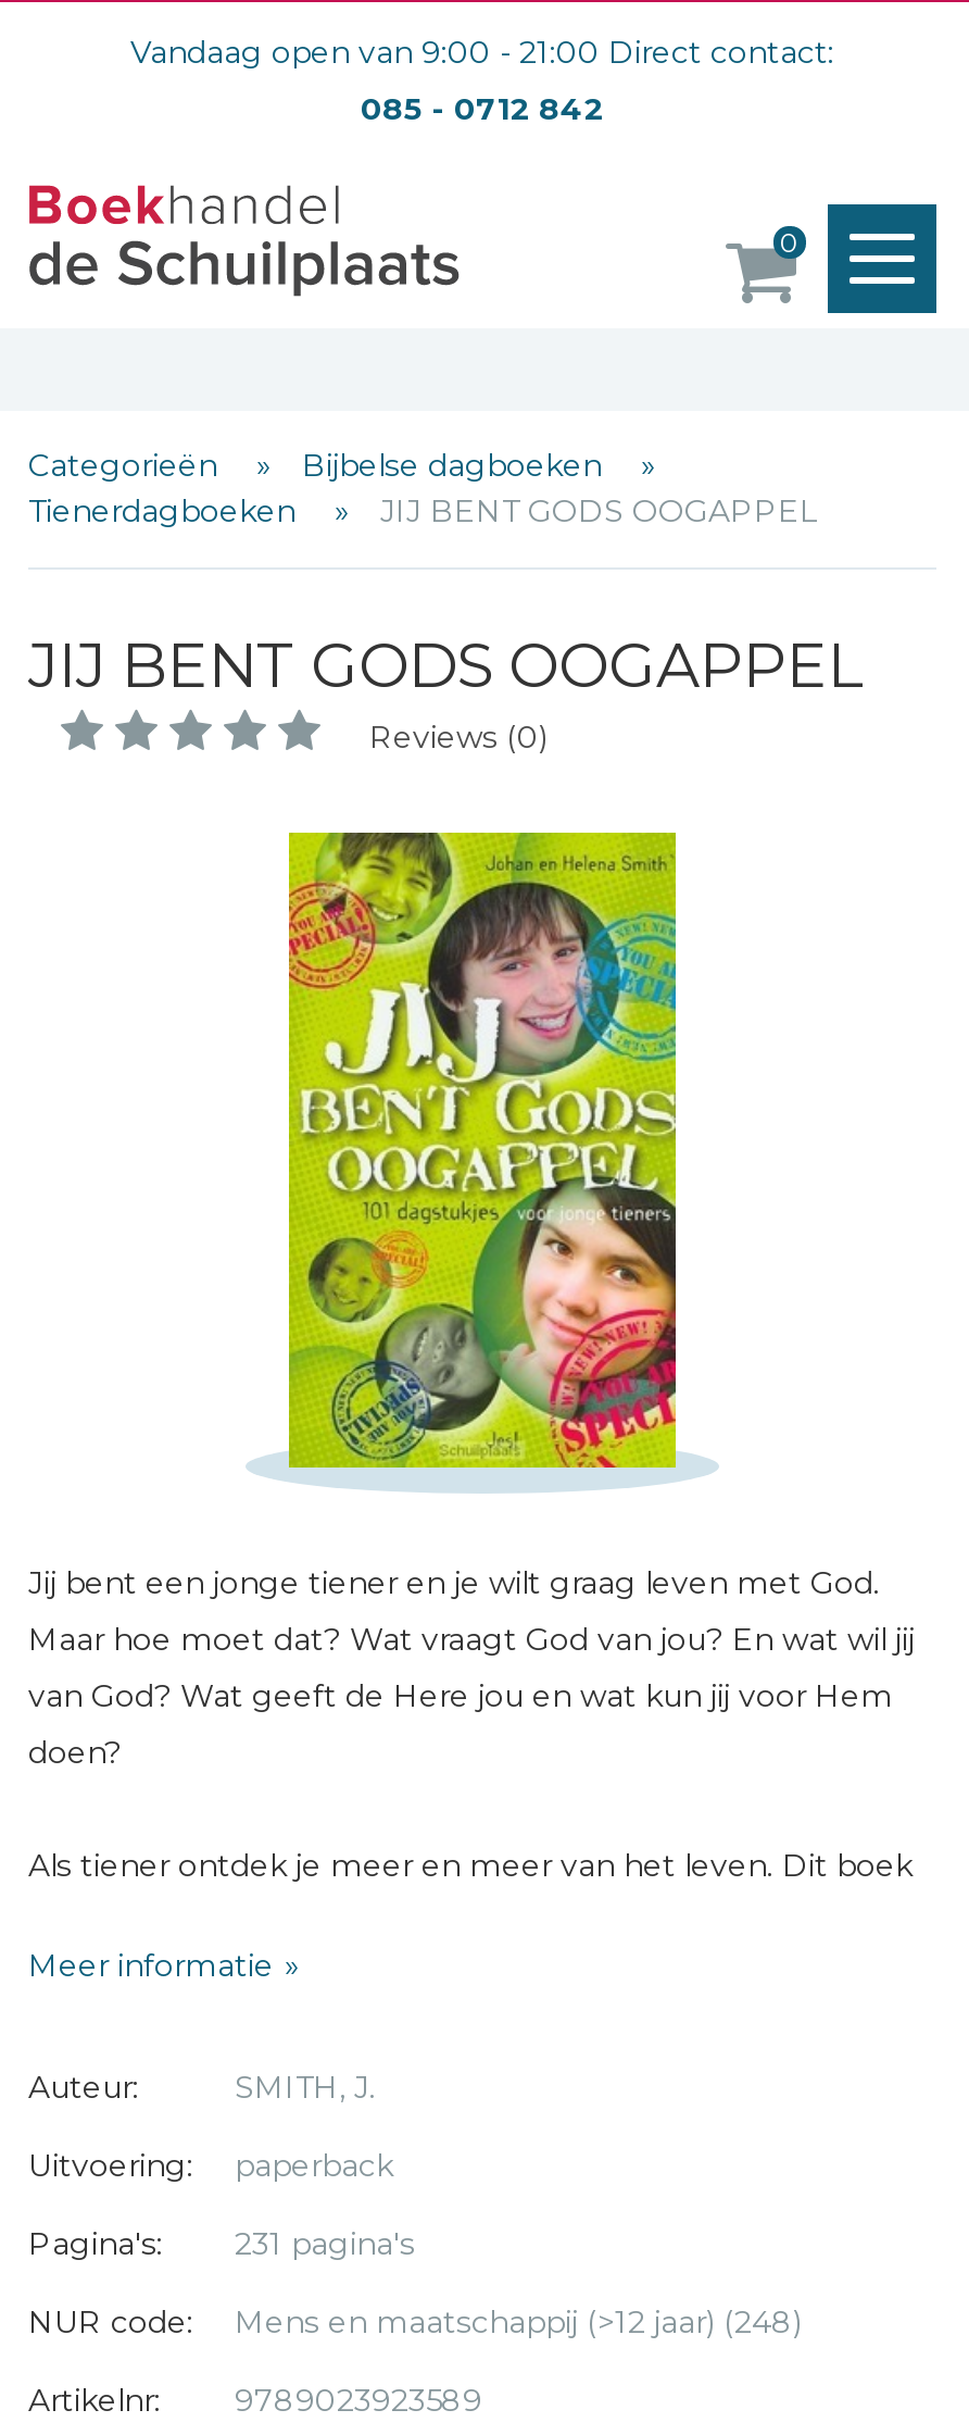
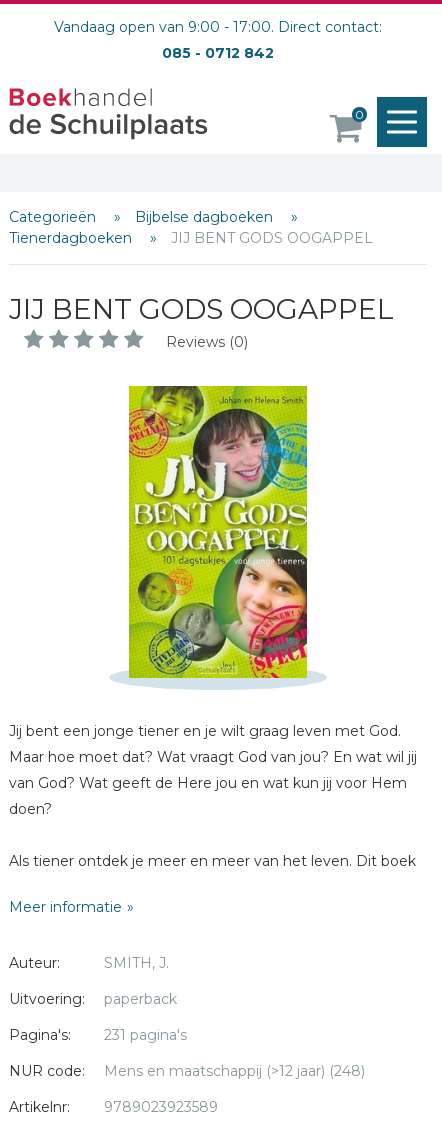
- Vandaag open van 9:00 - 21:00 Direct contact:
+ Vandaag open van 9:00 - 17:00. Direct contact:
